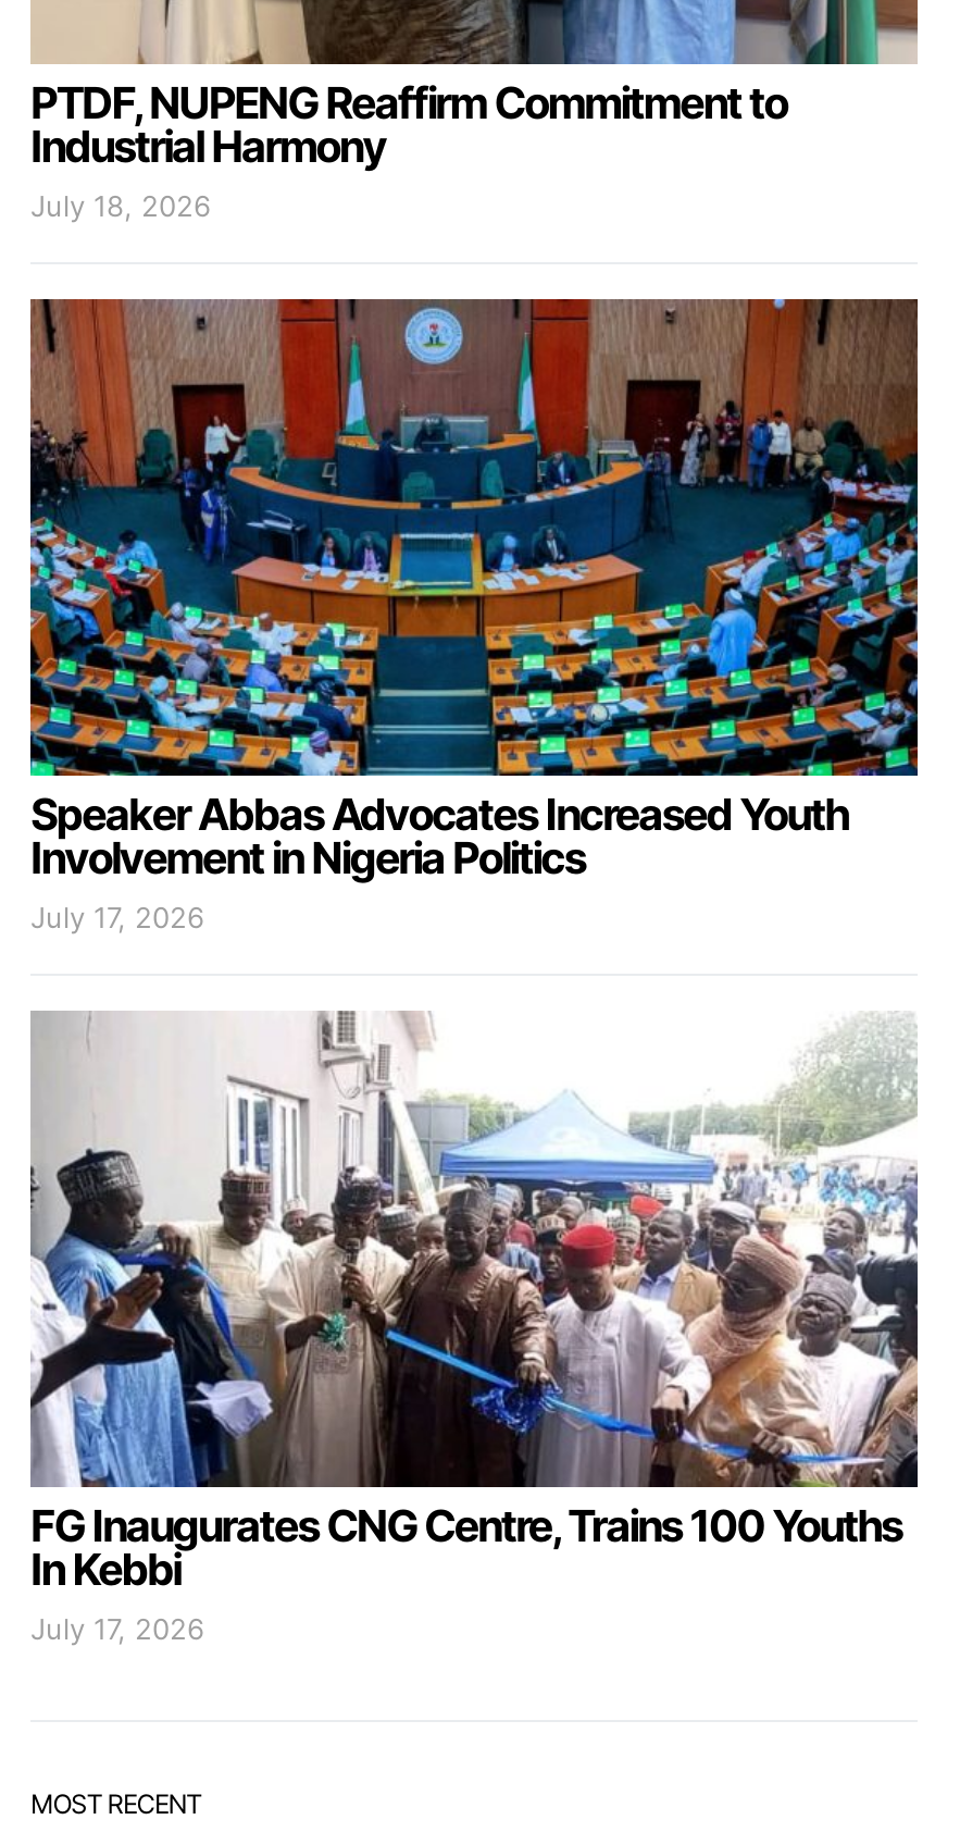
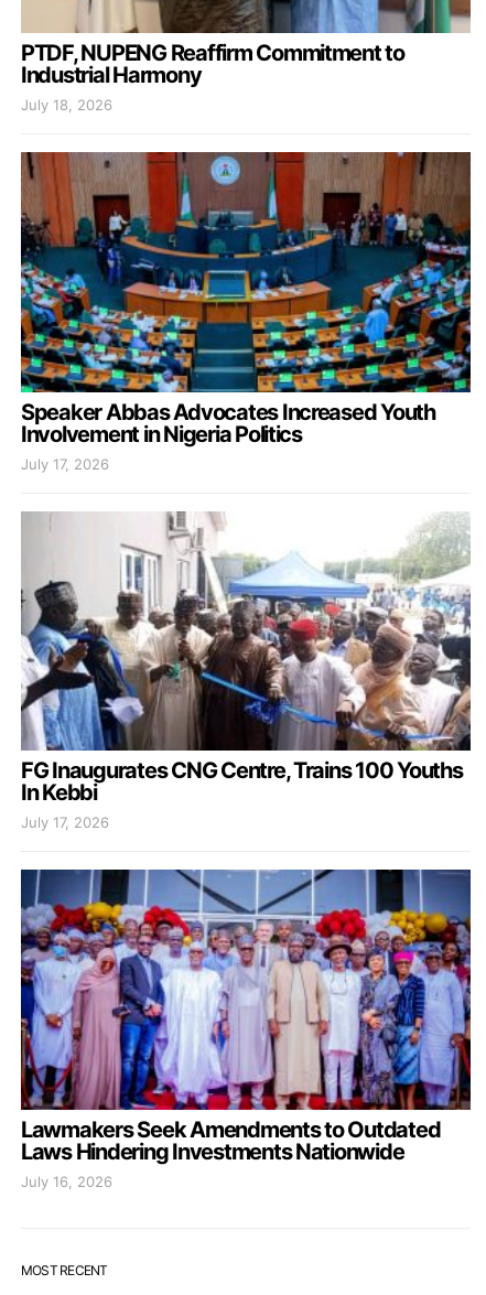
+ [image]
+ Lawmakers Seek Amendments to Outdated
+ Laws Hindering Investments Nationwide
+ July 16, 2026
